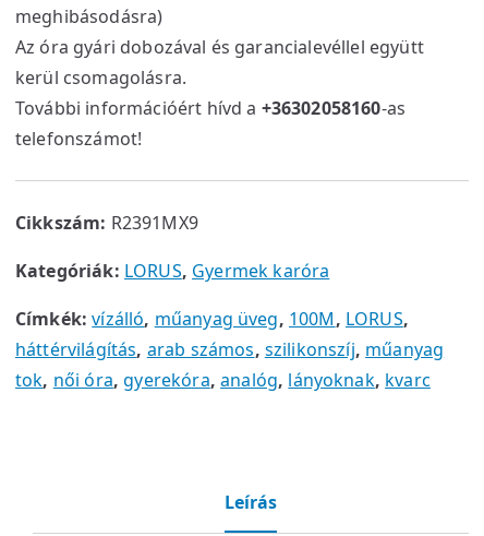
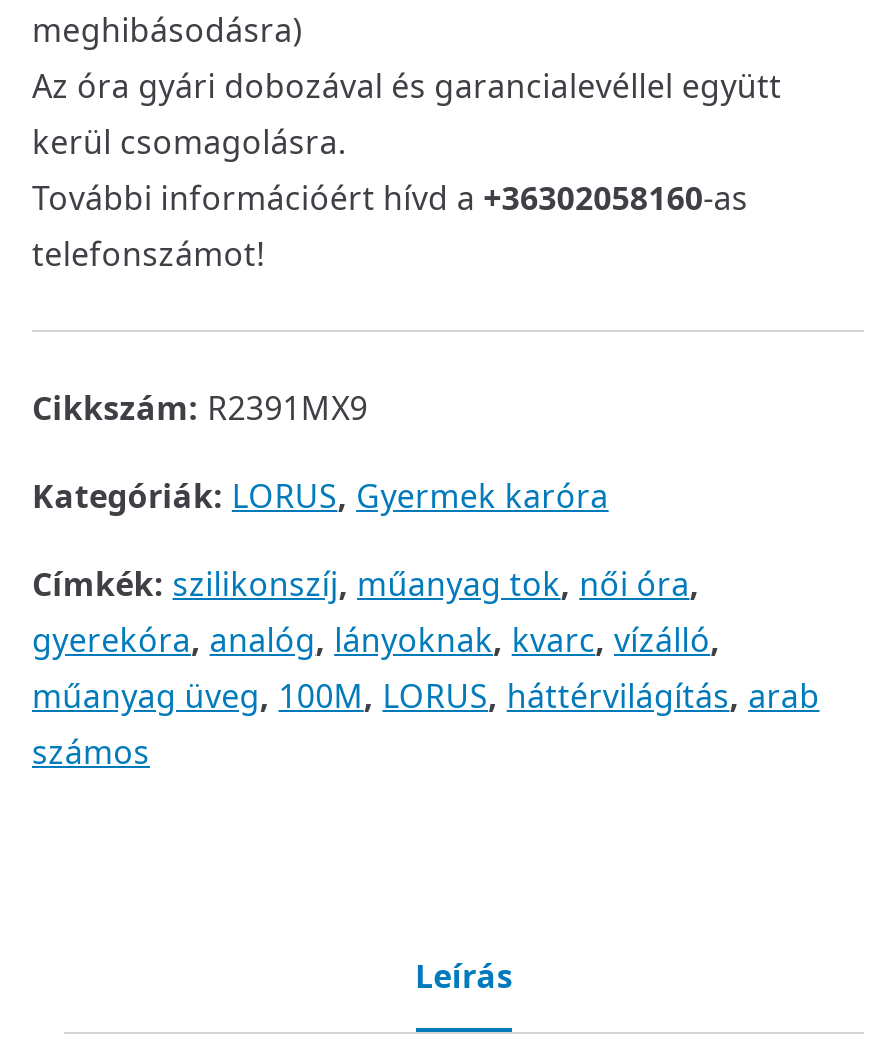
- Címkék: vízálló, műanyag üveg, 100M, LORUS,
- háttérvilágítás, arab számos, szilikonszíj, műanyag
- tok, női óra, gyerekóra, analóg, lányoknak, kvarc
+ Címkék: szilikonszíj, műanyag tok, női óra,
+ gyerekóra, analóg, lányoknak, kvarc, vízálló,
+ műanyag üveg, 100M, LORUS, háttérvilágítás, arab
+ számos
